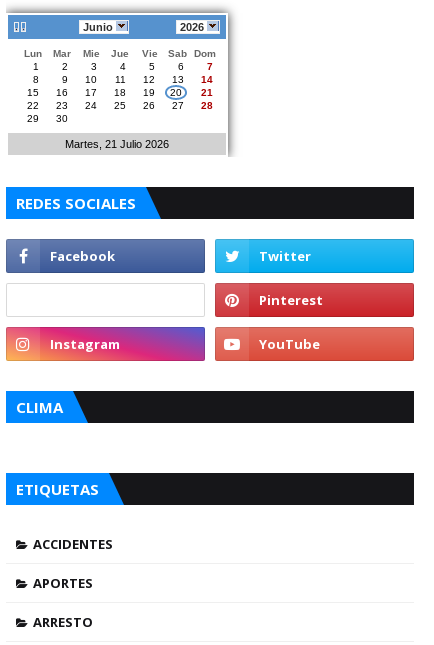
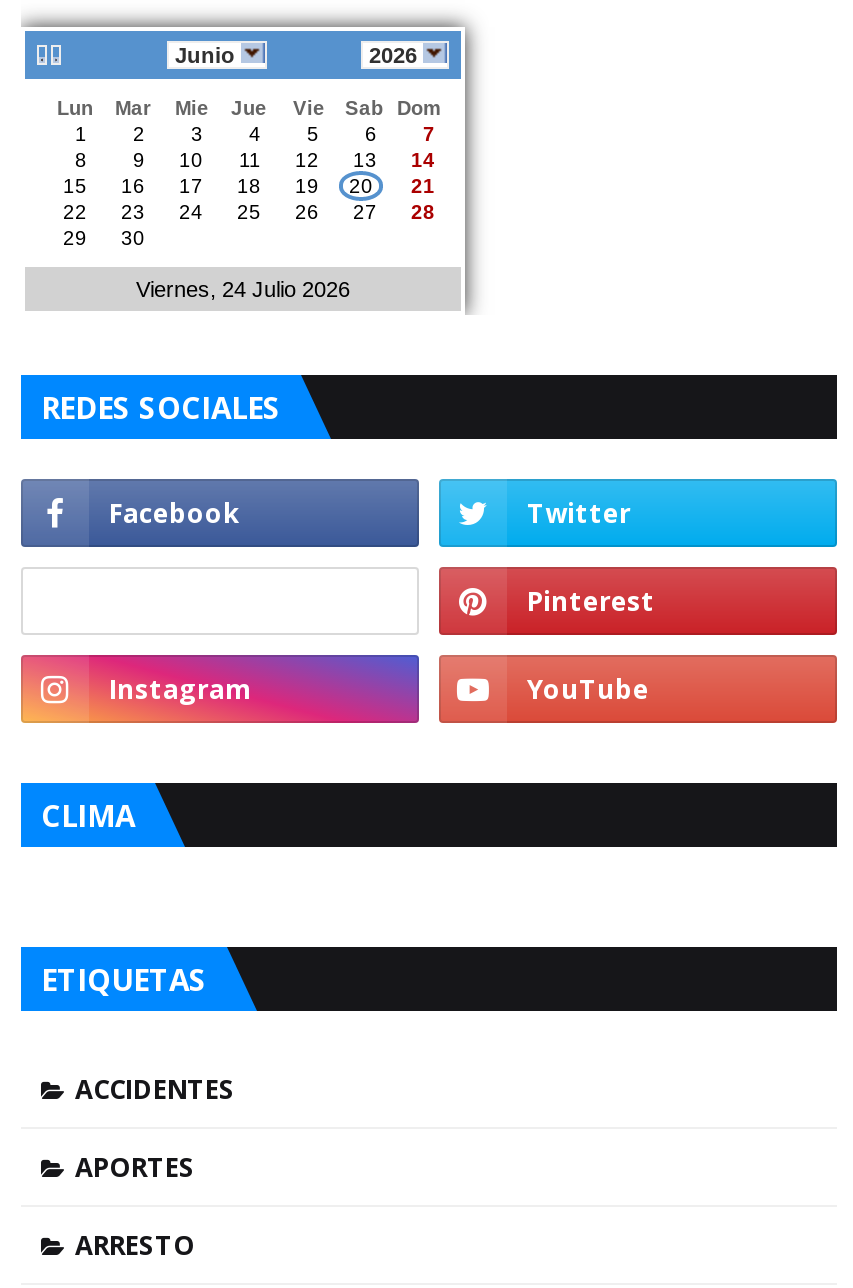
- Martes, 21 Julio 2026
+ Viernes, 24 Julio 2026
